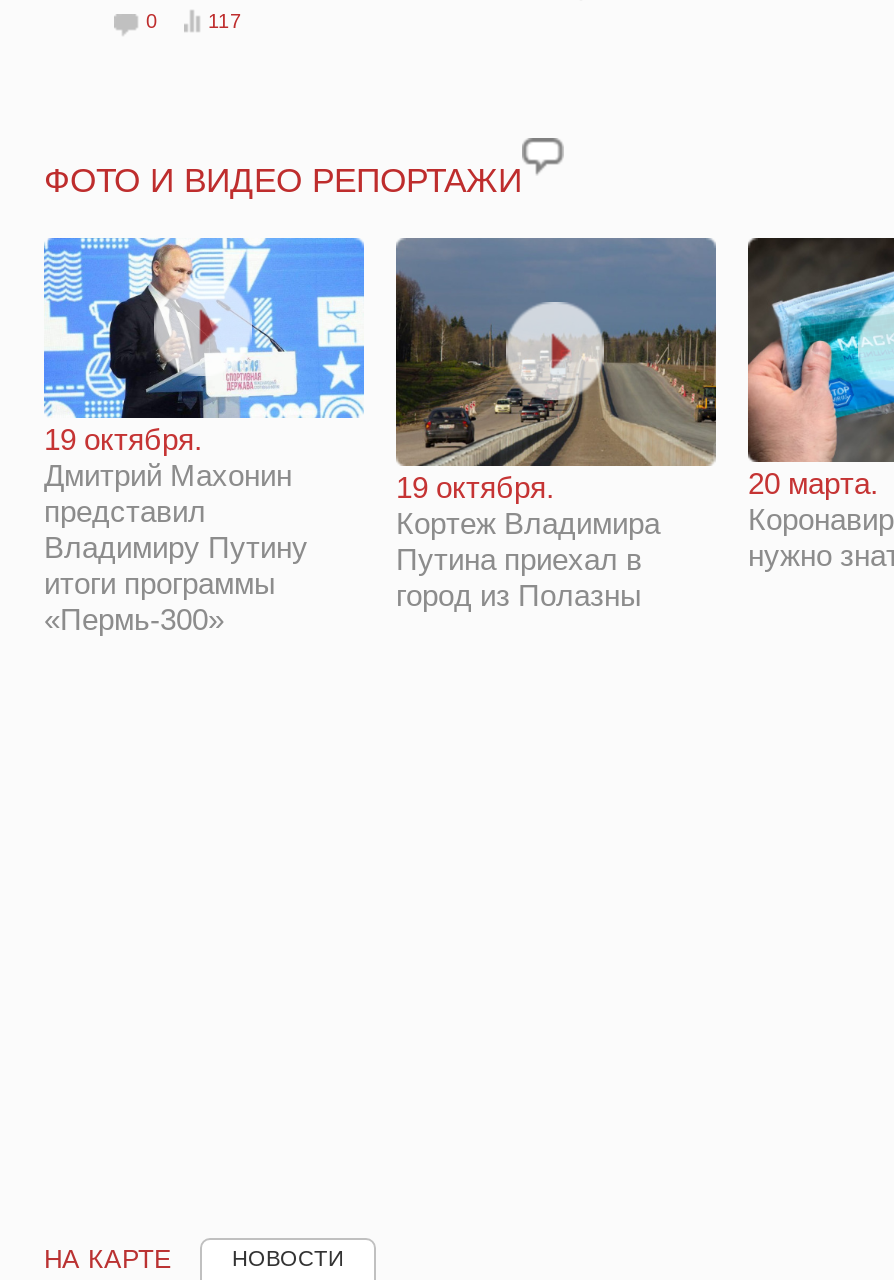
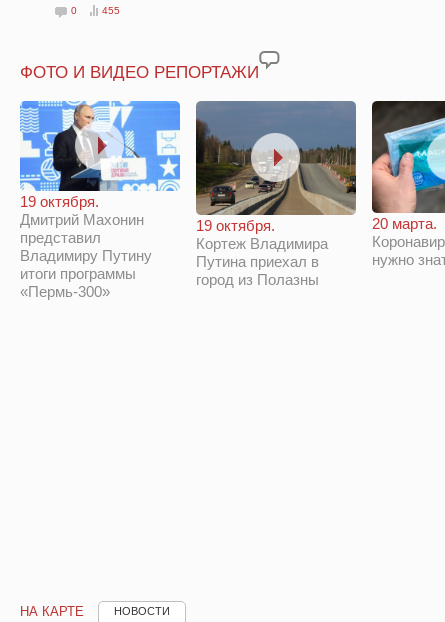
- 117
+ 455
